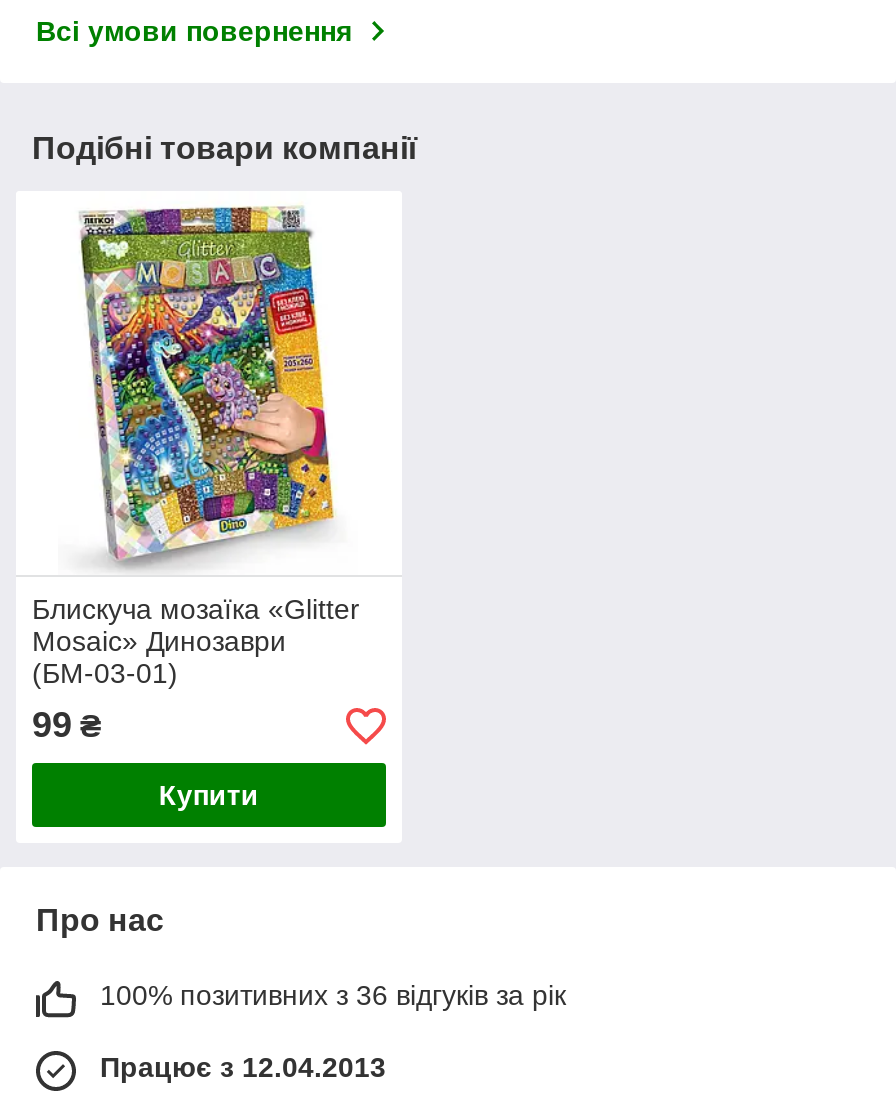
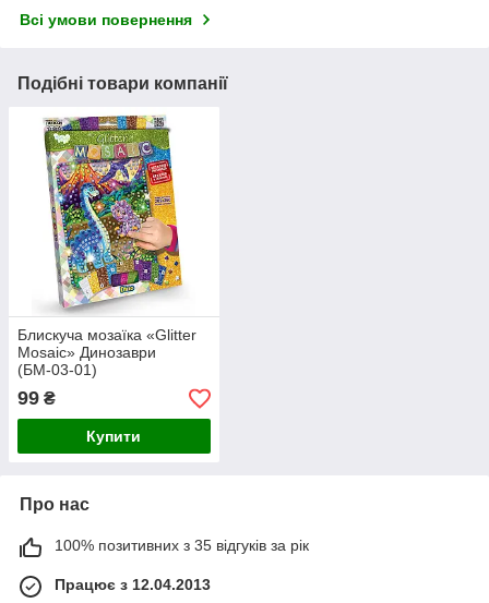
- 100% позитивних з 36 відгуків за рік
+ 100% позитивних з 35 відгуків за рік
